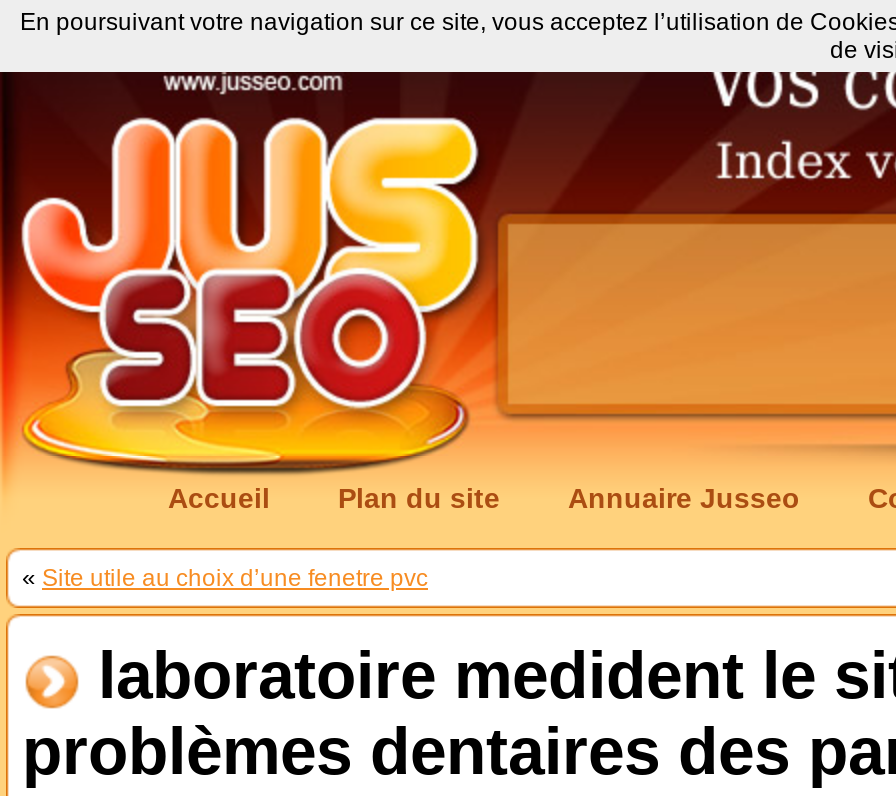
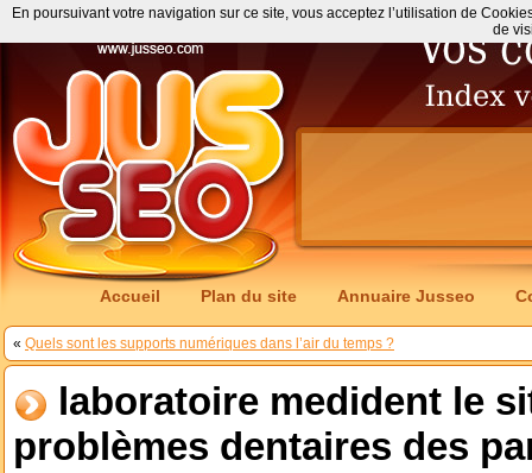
- «Site utile au choix d’une fenetre pvc
+ «Quels sont les supports numériques dans l’air du temps ?
